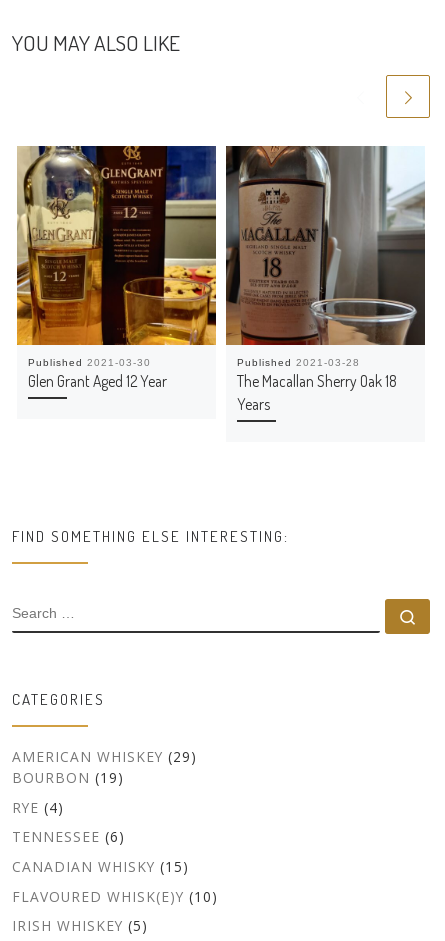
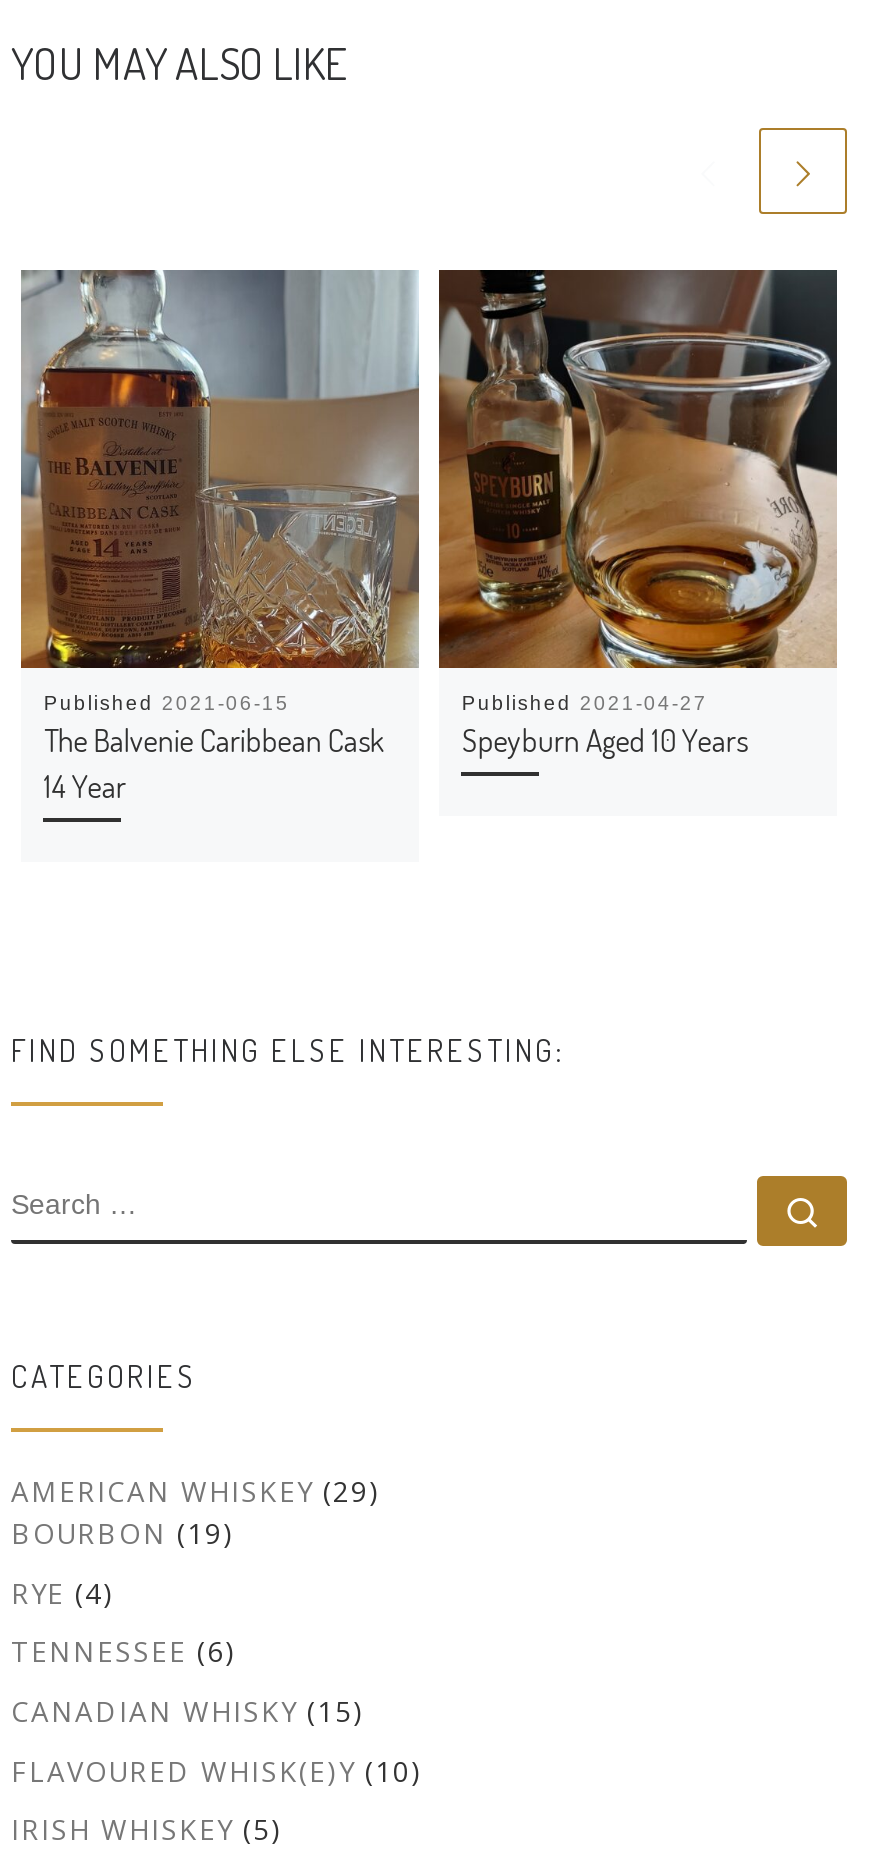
- [image]
- Published 2021-03-30
- Glen Grant Aged 12 Year
+ [image]
+ Published 2021-06-15
+ The Balvenie Caribbean Cask
+ 14 Year

- [image]
- Published 2021-03-28
- The Macallan Sherry Oak 18
- Years
+ [image]
+ Published 2021-04-27
+ Speyburn Aged 10 Years
